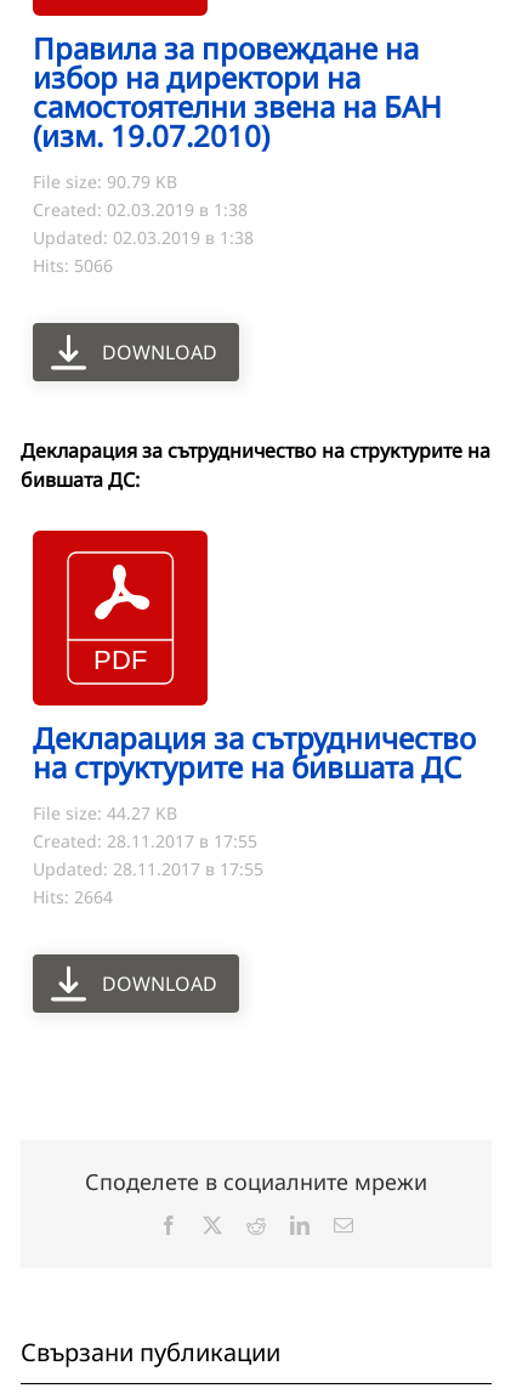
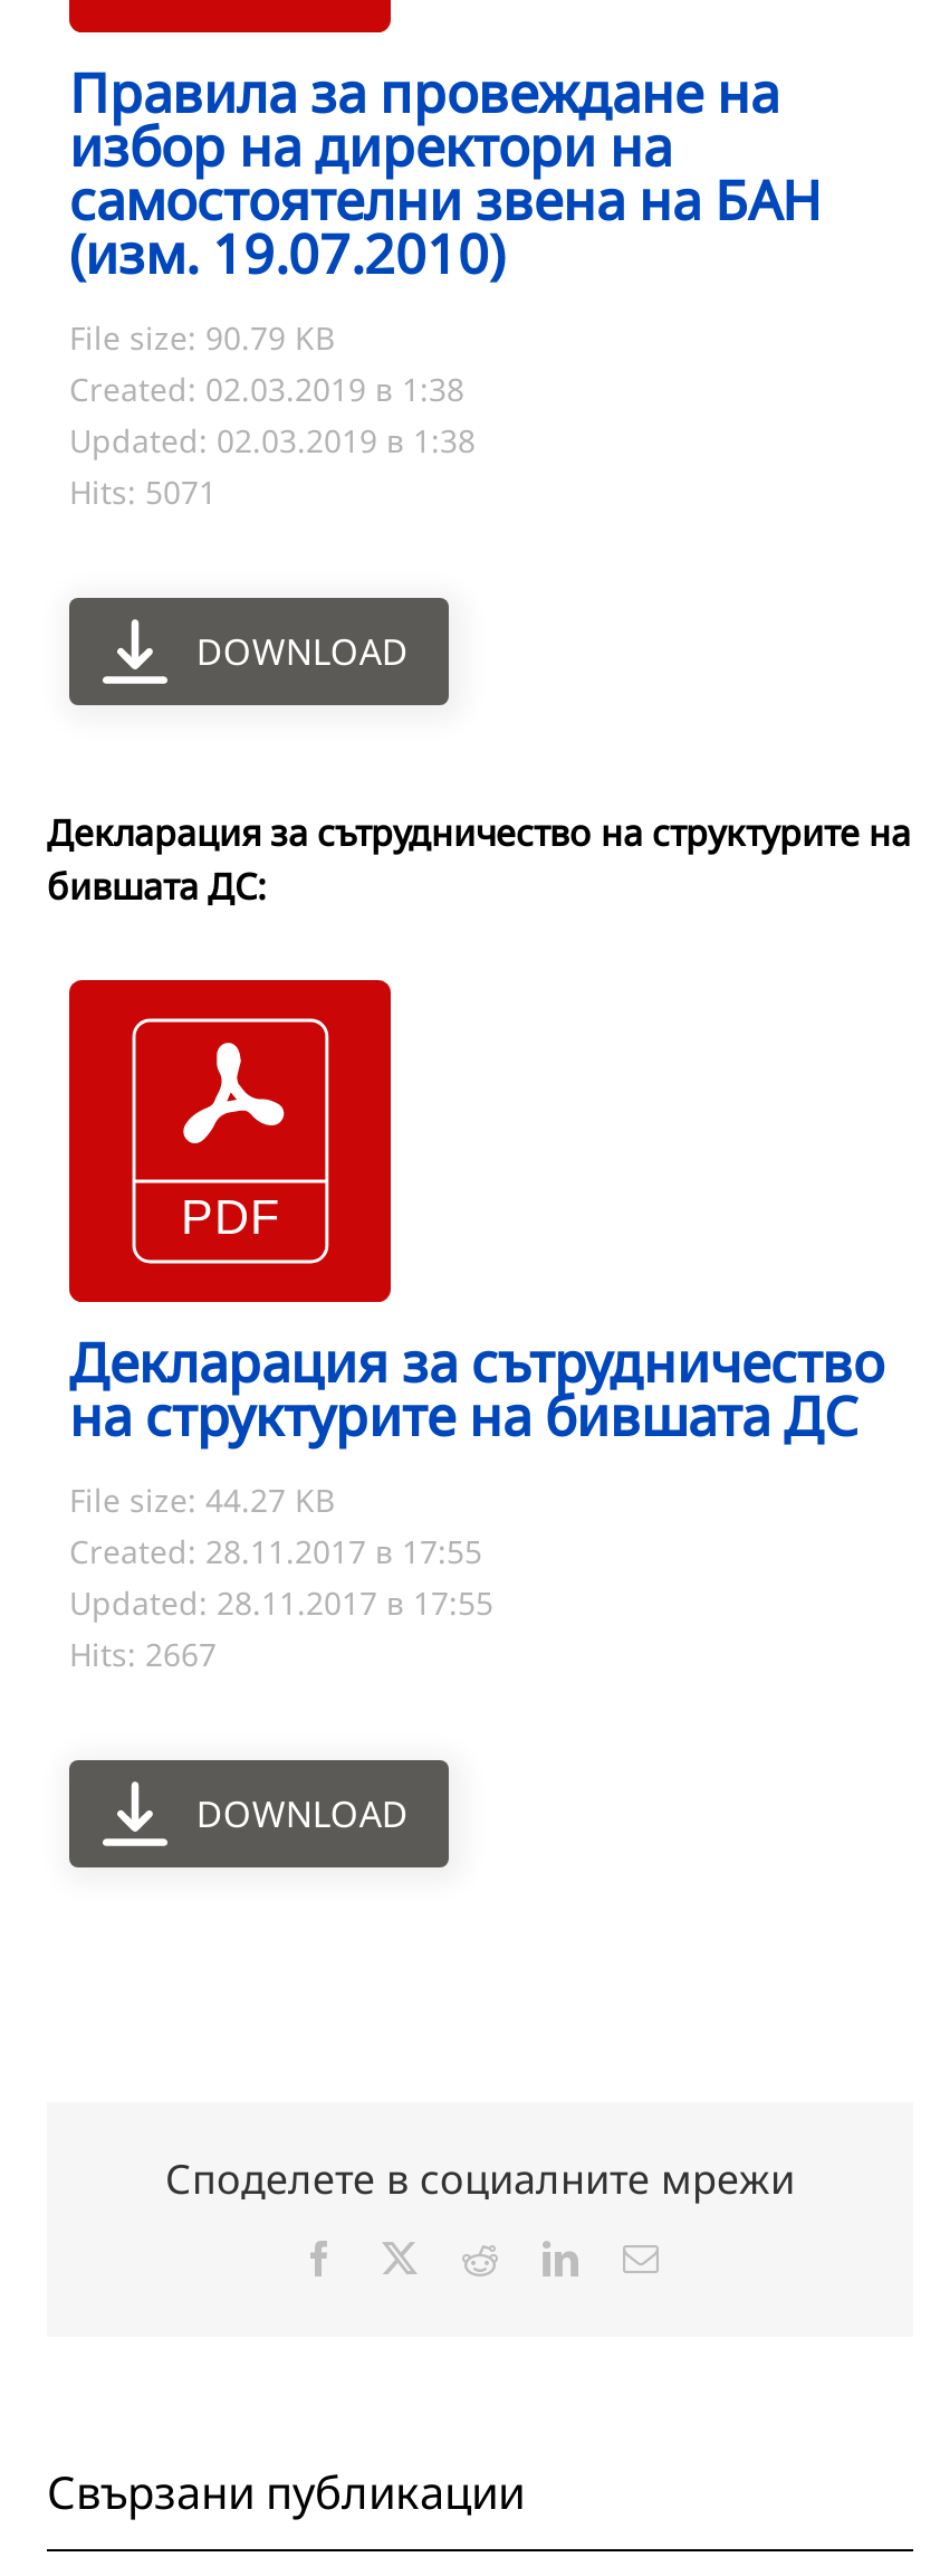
- Hits: 5066
+ Hits: 5071

- Hits: 2664
+ Hits: 2667
